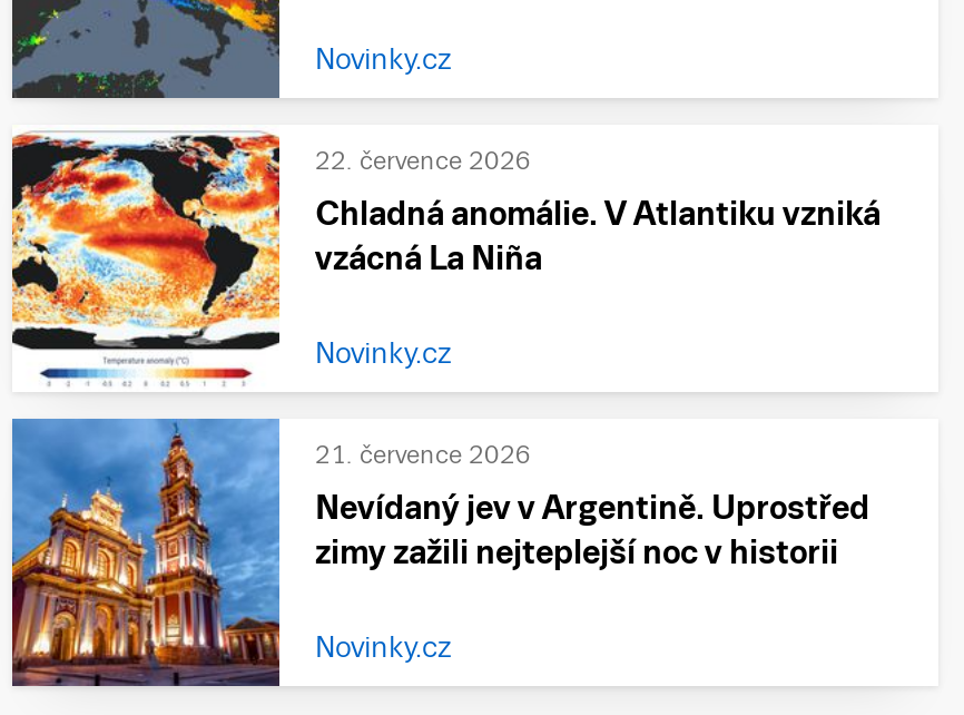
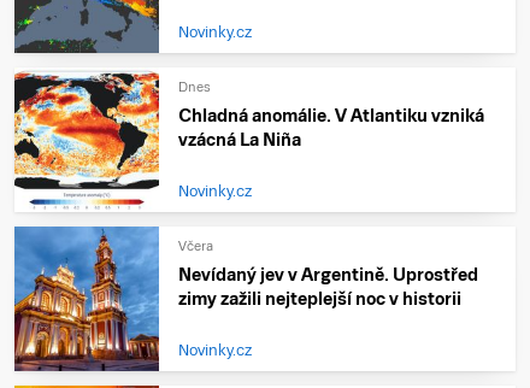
- 22. července 2026
+ Dnes

- 21. července 2026
+ Včera
